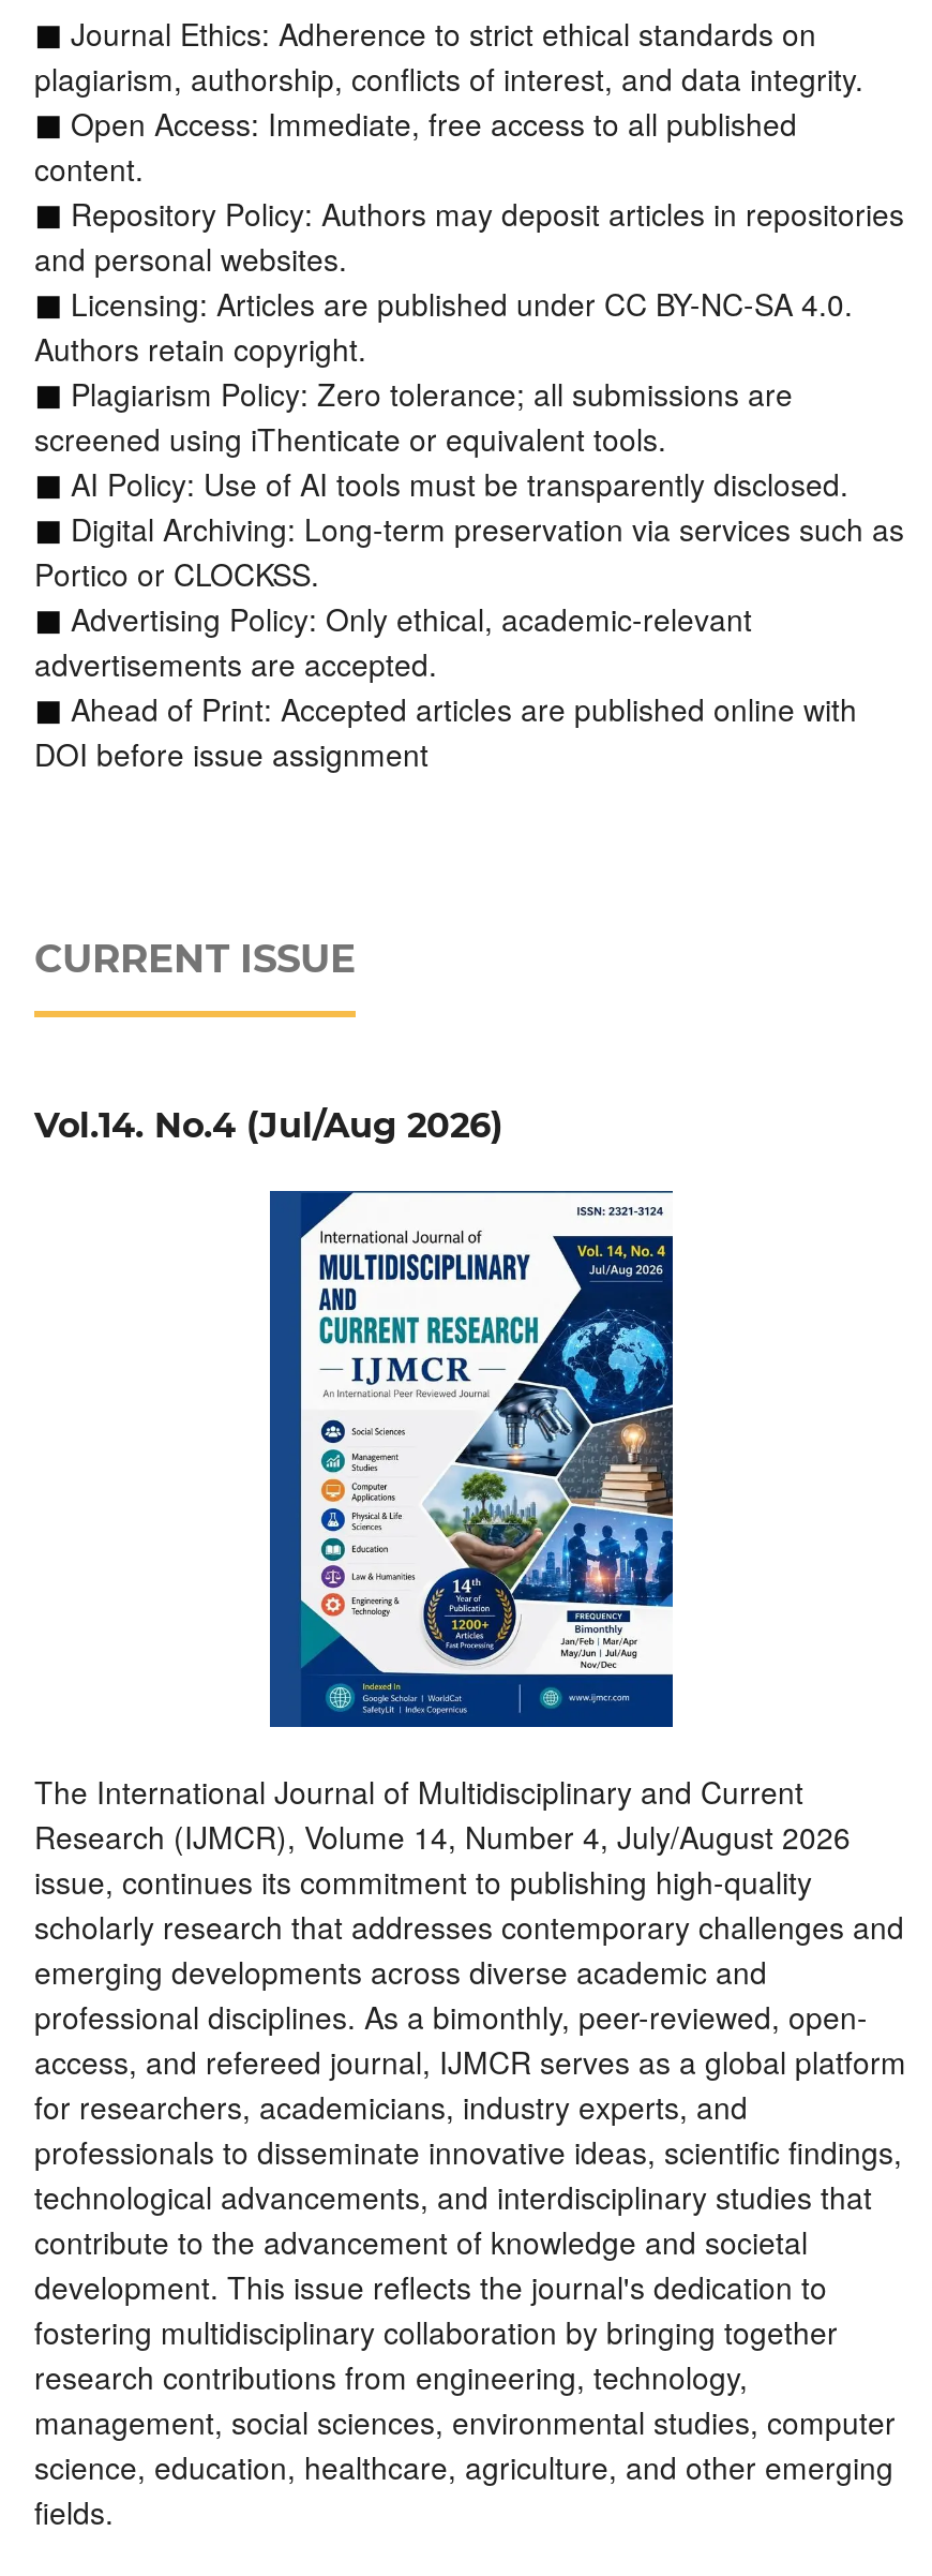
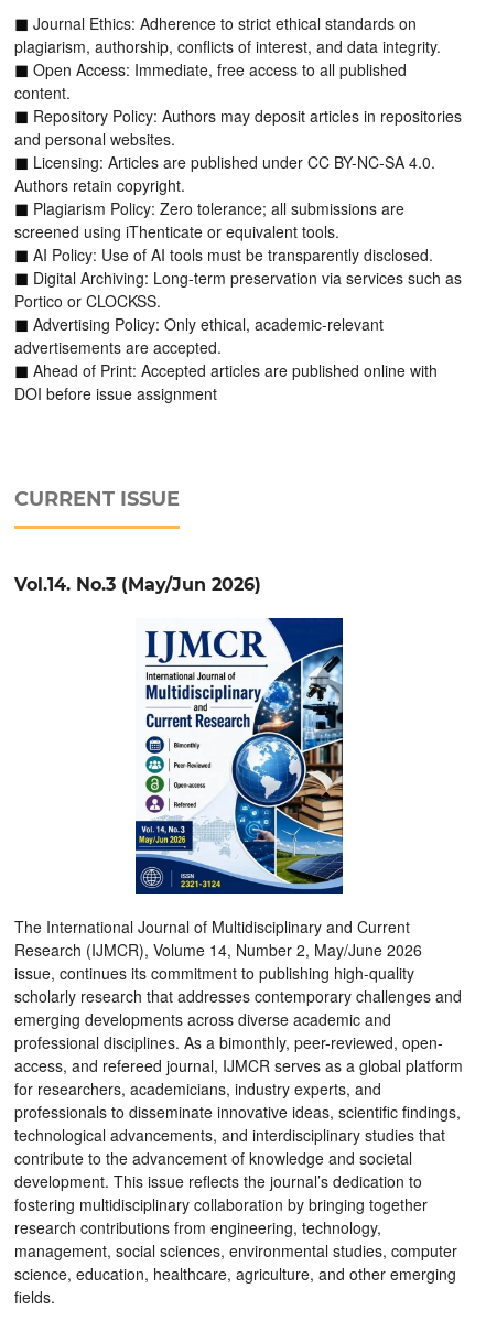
- Vol.14. No.4 (Jul/Aug 2026)
+ Vol.14. No.3 (May/Jun 2026)

- [image]
+ [image]

- Research (IJMCR), Volume 14, Number 4, July/August 2026
+ Research (IJMCR), Volume 14, Number 2, May/June 2026

- development. This issue reflects the journal's dedication to
+ development. This issue reflects the journal’s dedication to
